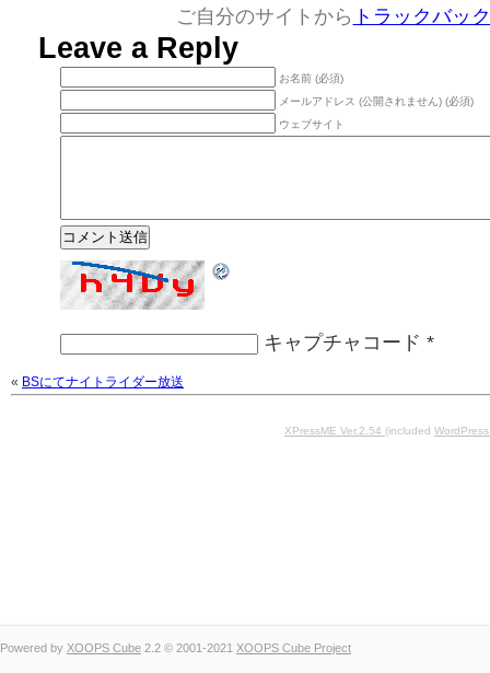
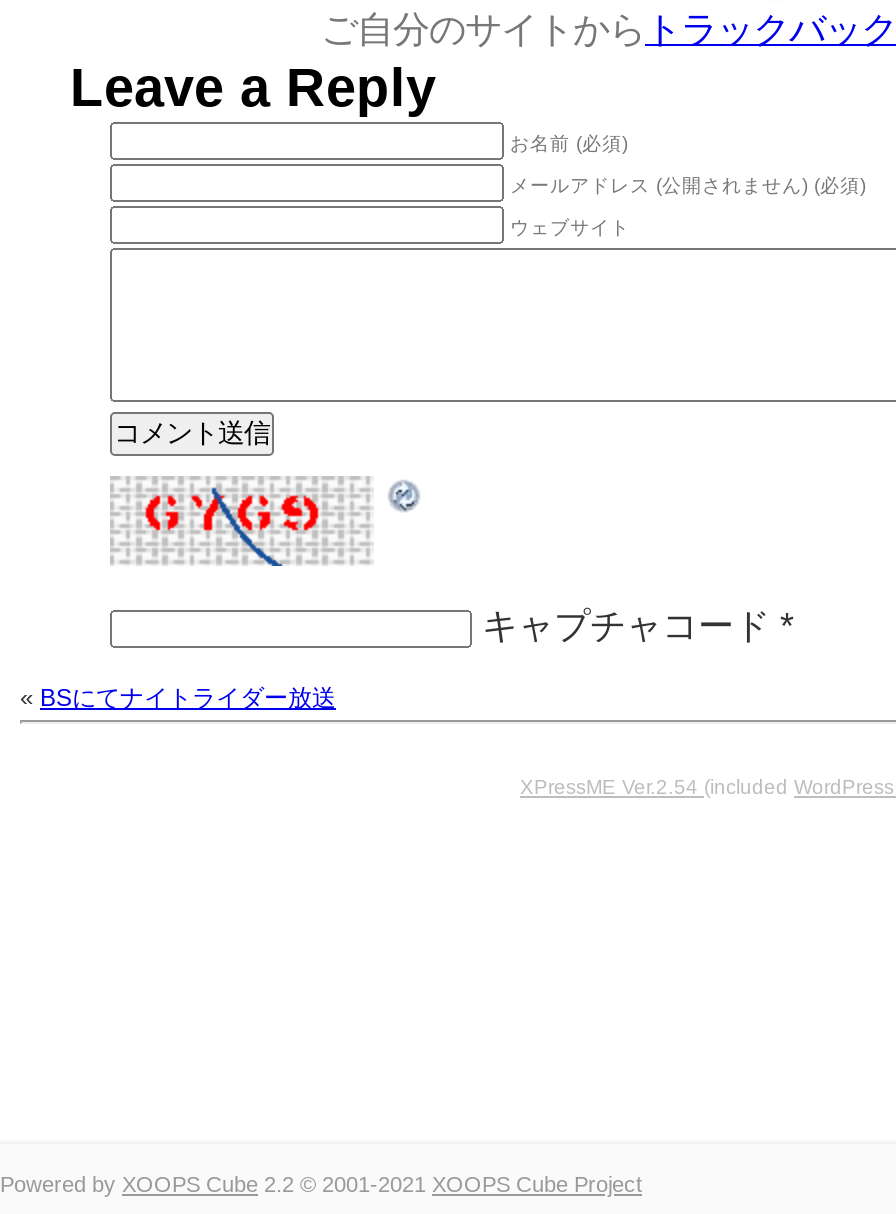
- [image]
+ [image]
